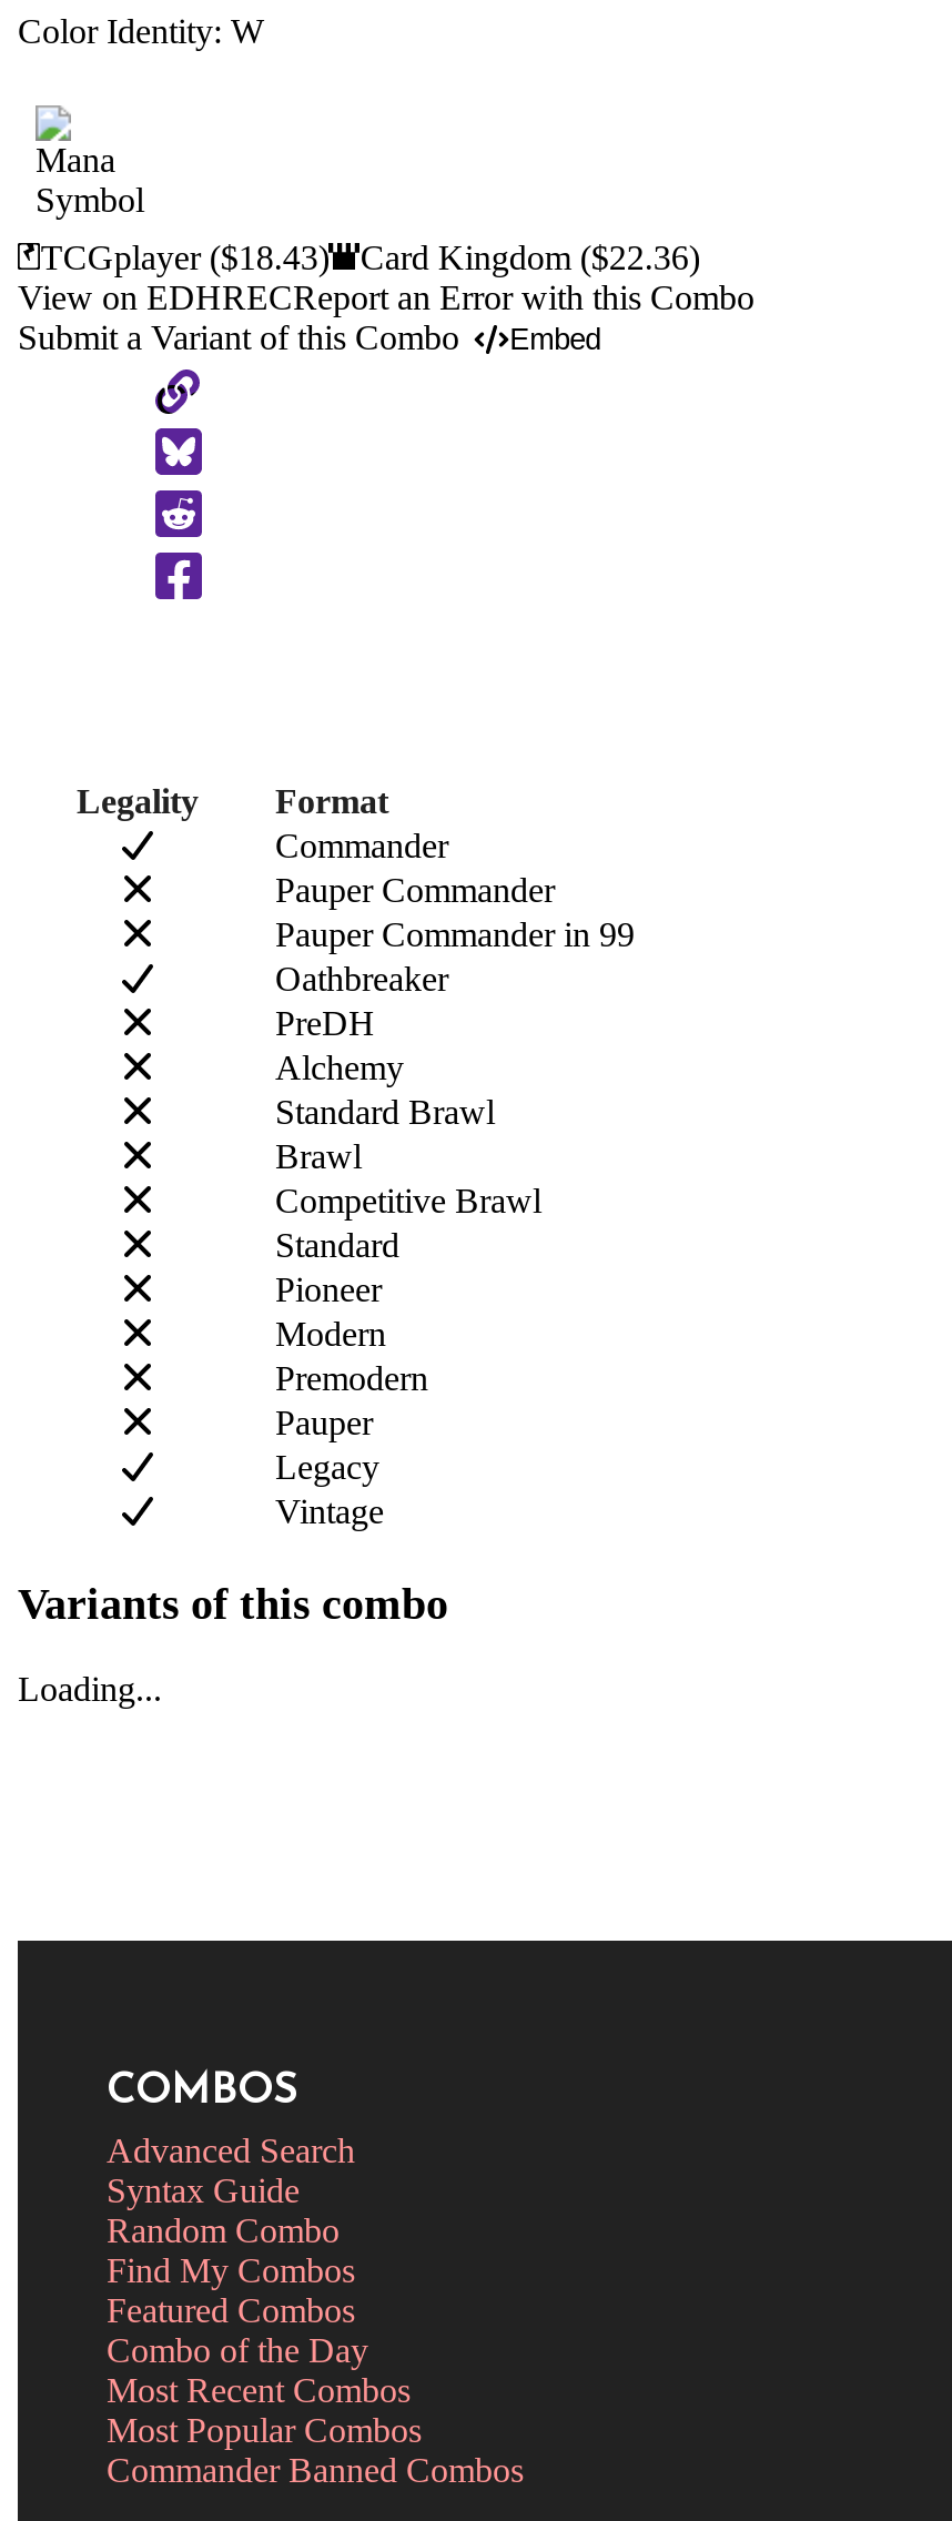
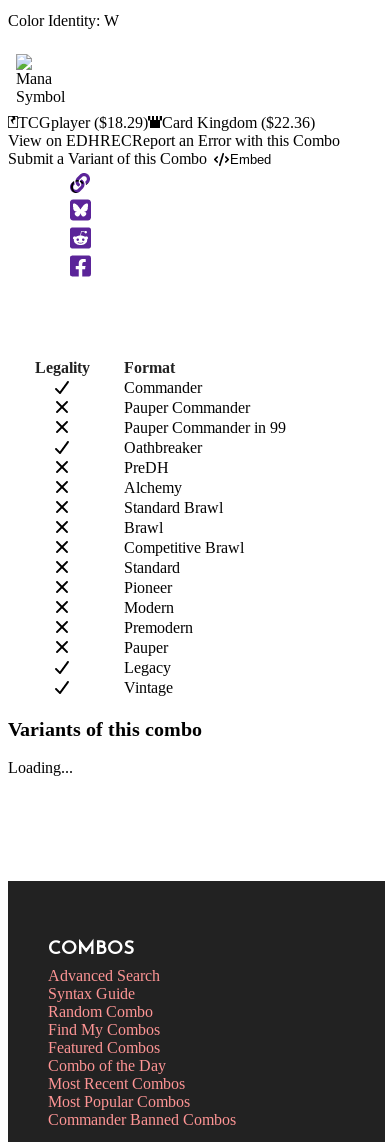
- TCGplayer ($18.43) Card Kingdom ($22.36)
+ TCGplayer ($18.29) Card Kingdom ($22.36)
